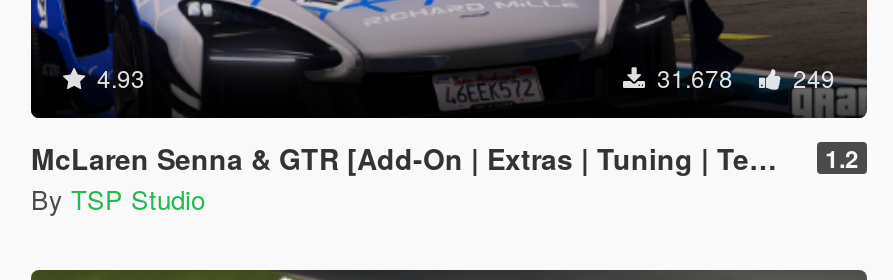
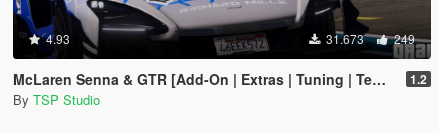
- 31.678 249
+ 31.673 249
